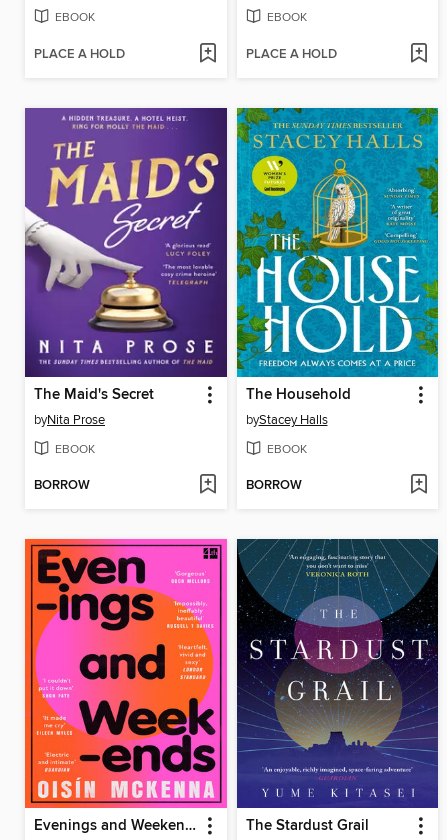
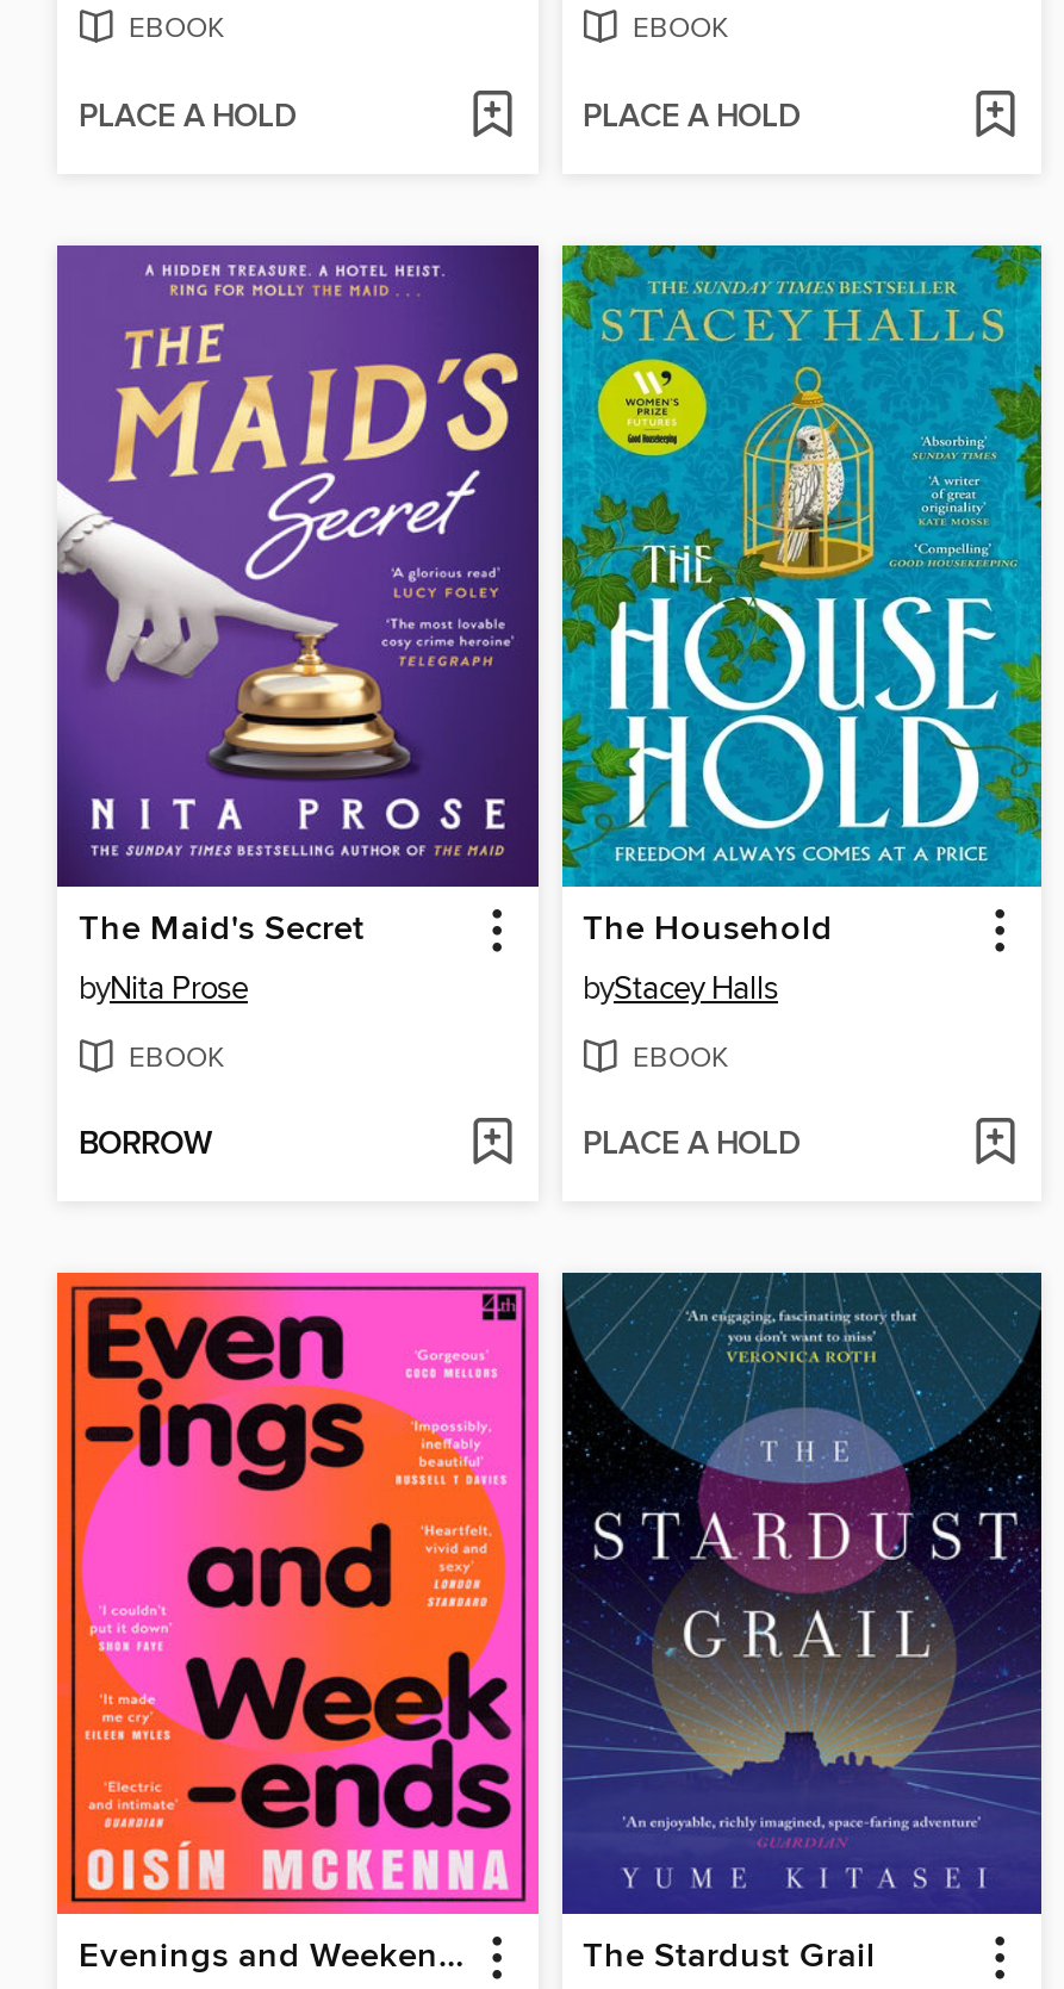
- BORROW
+ PLACE A HOLD
